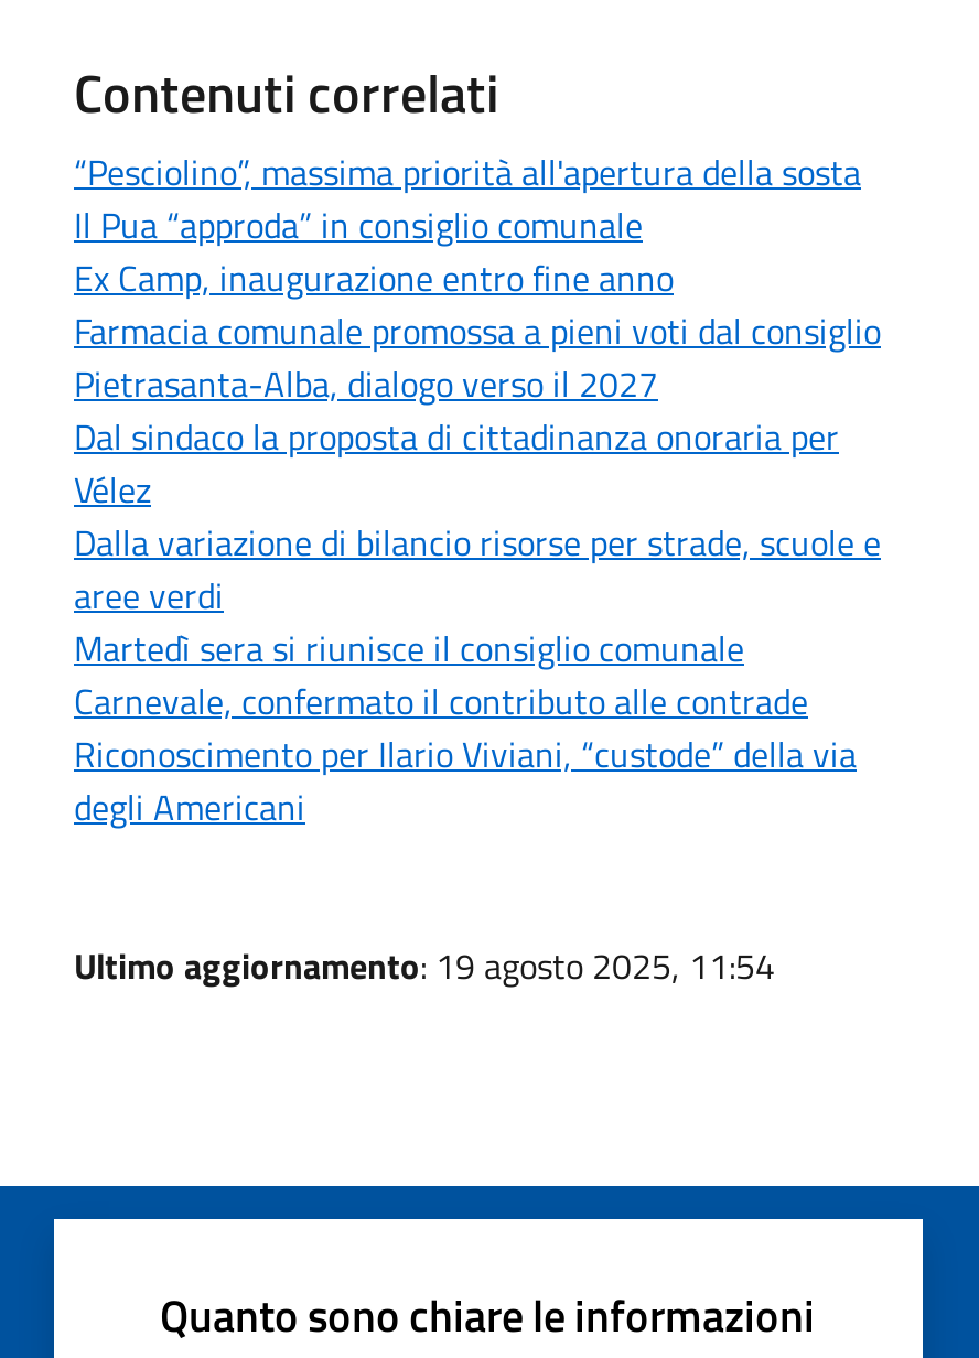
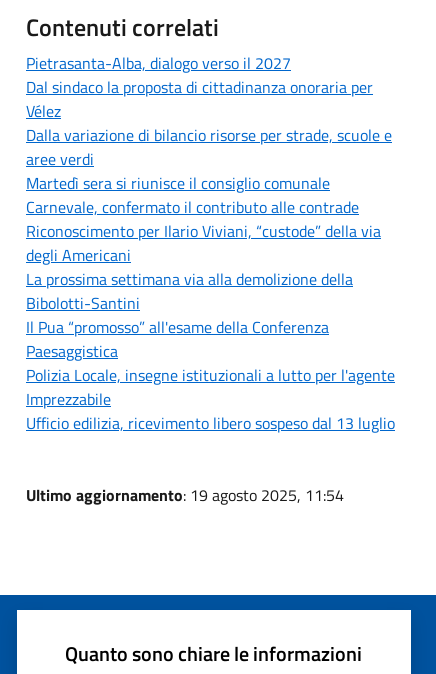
- “Pesciolino”, massima priorità all'apertura della sosta
- Il Pua “approda” in consiglio comunale
- Ex Camp, inaugurazione entro fine anno
- Farmacia comunale promossa a pieni voti dal consiglio

moved up: Pietrasanta-Alba, dialogo verso il 2027 | Dal sindaco la proposta di cittadinanza onoraria per | Vélez | ... | Riconoscimento per Ilario Viviani, “custode” della via | degli Americani

+ La prossima settimana via alla demolizione della
+ Bibolotti-Santini
+ Il Pua “promosso” all'esame della Conferenza
+ Paesaggistica
+ Polizia Locale, insegne istituzionali a lutto per l'agente
+ Imprezzabile
+ Ufficio edilizia, ricevimento libero sospeso dal 13 luglio
